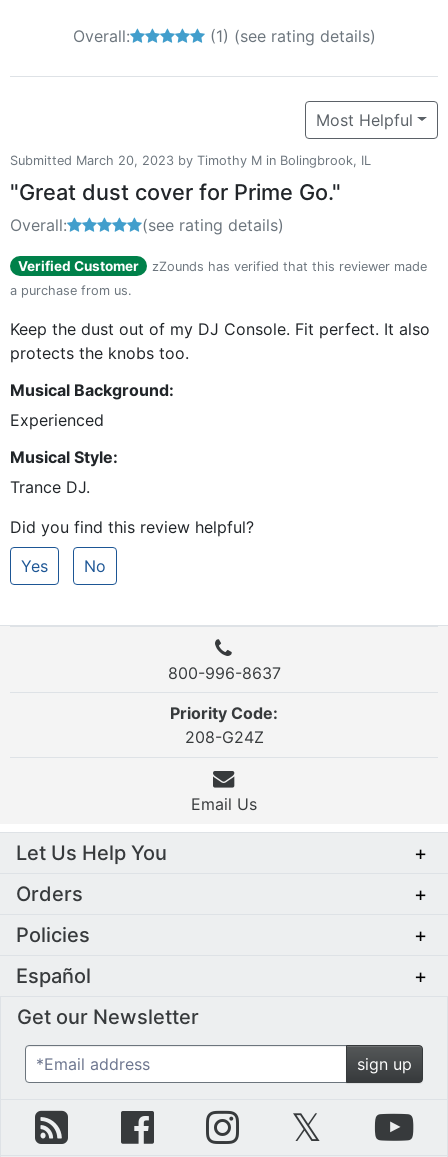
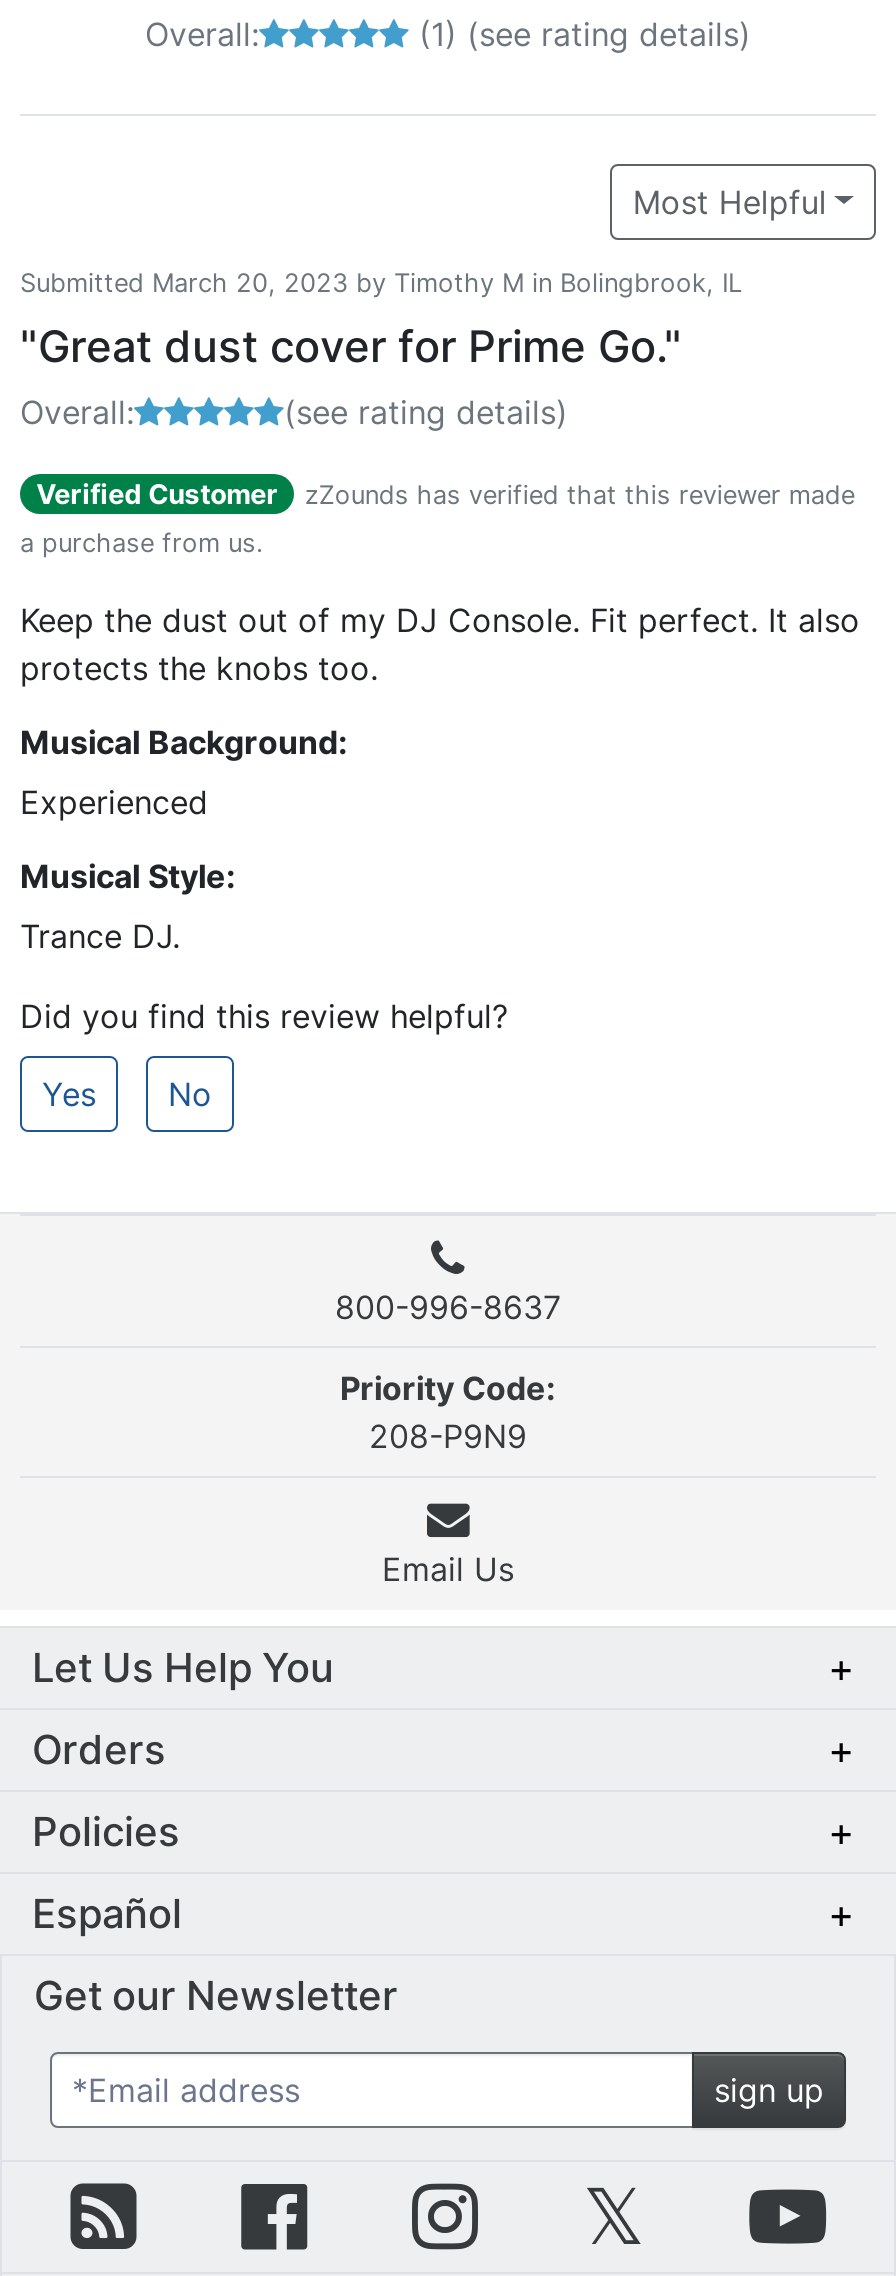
- 208-G24Z
+ 208-P9N9
